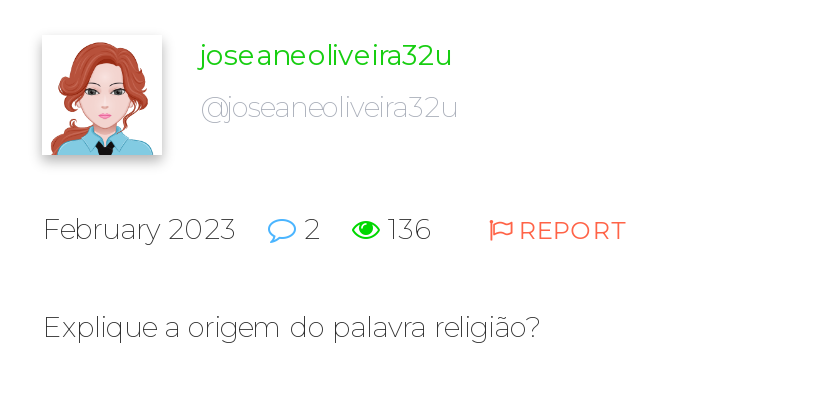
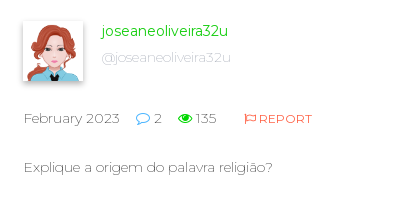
- February 2023 2 136
+ February 2023 2 135
